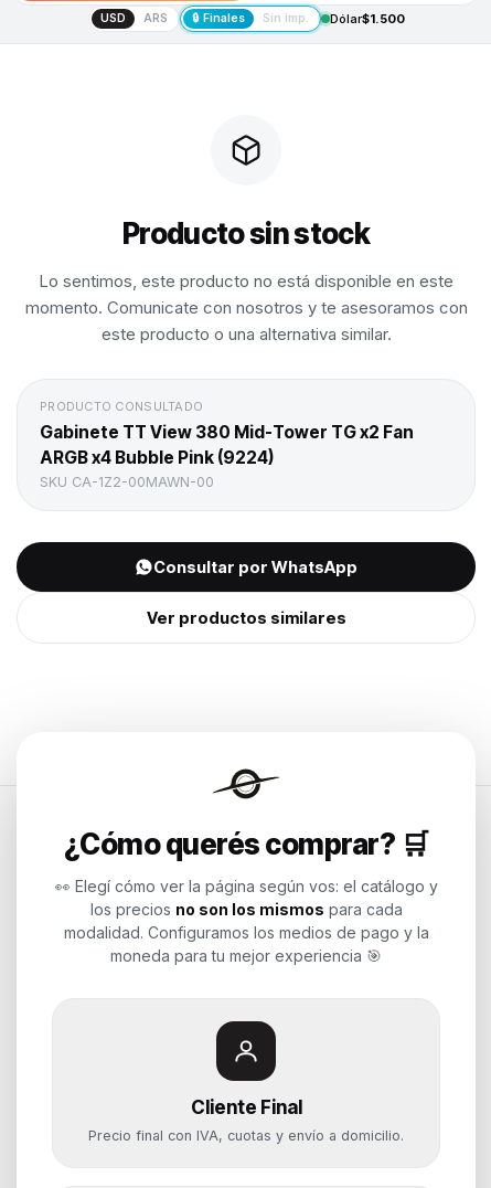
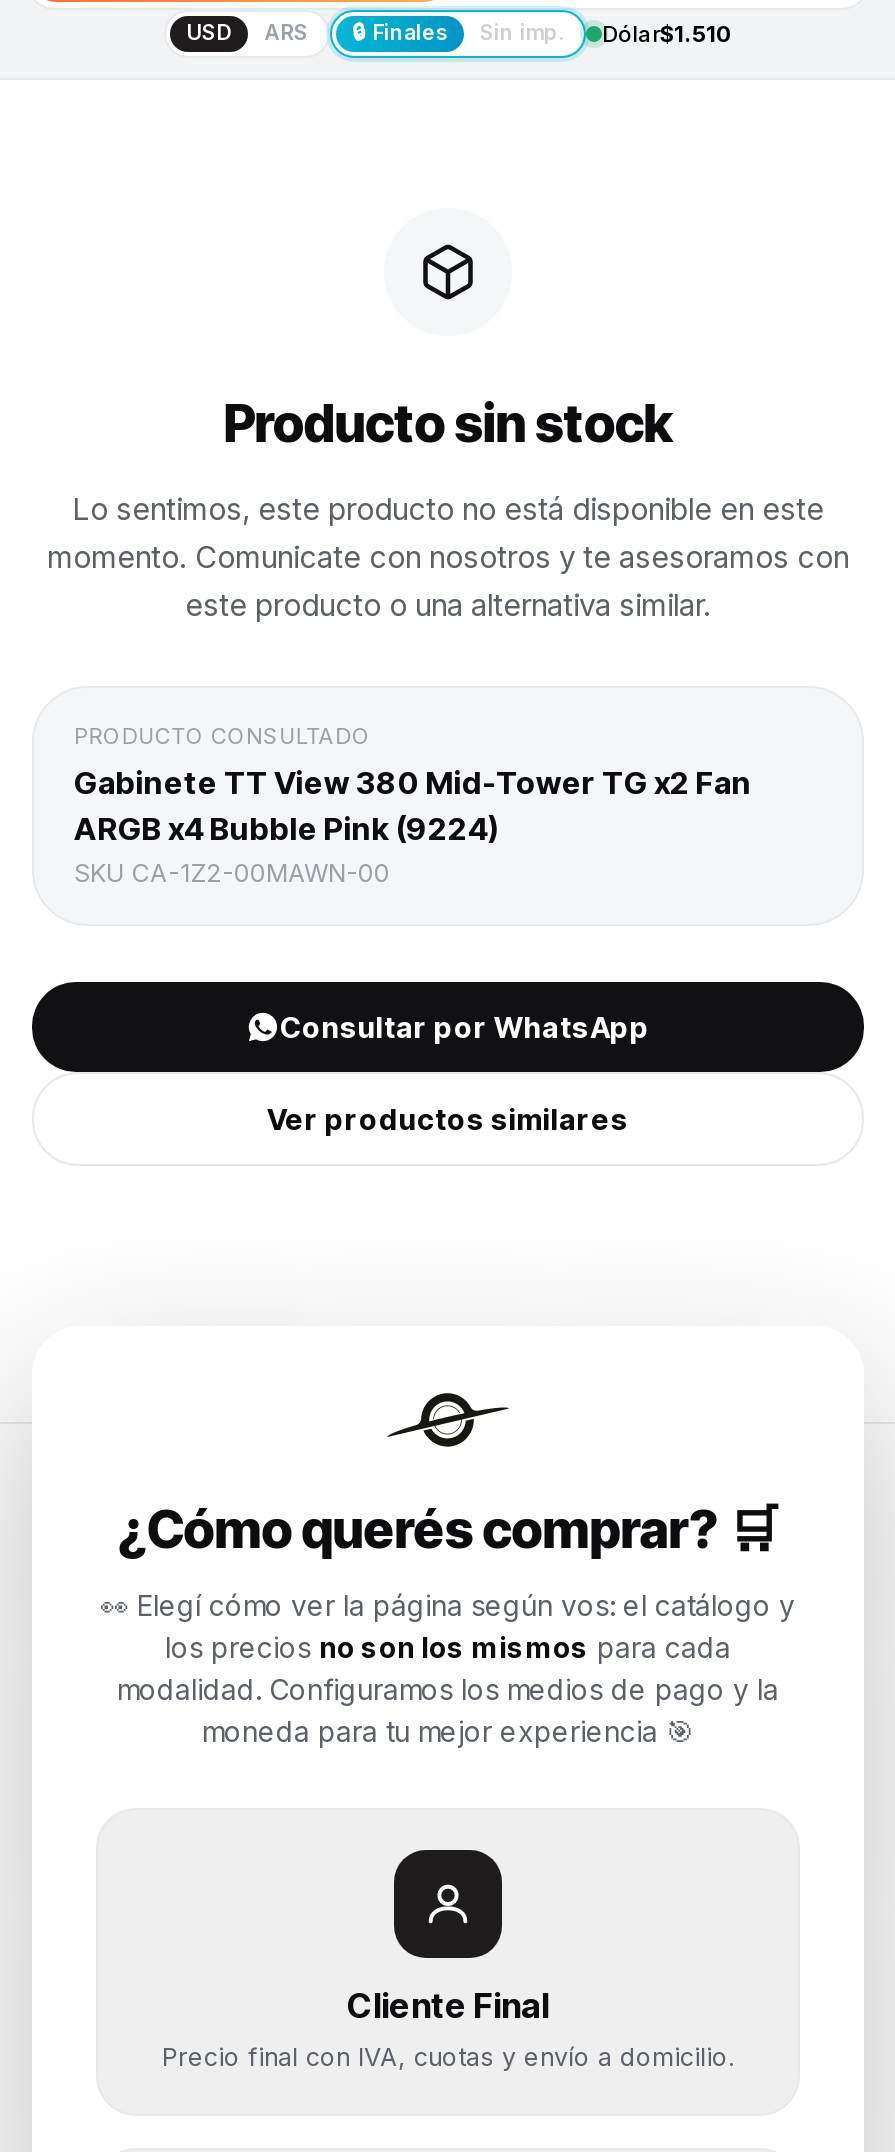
- Dólar $1.500
+ Dólar $1.510
